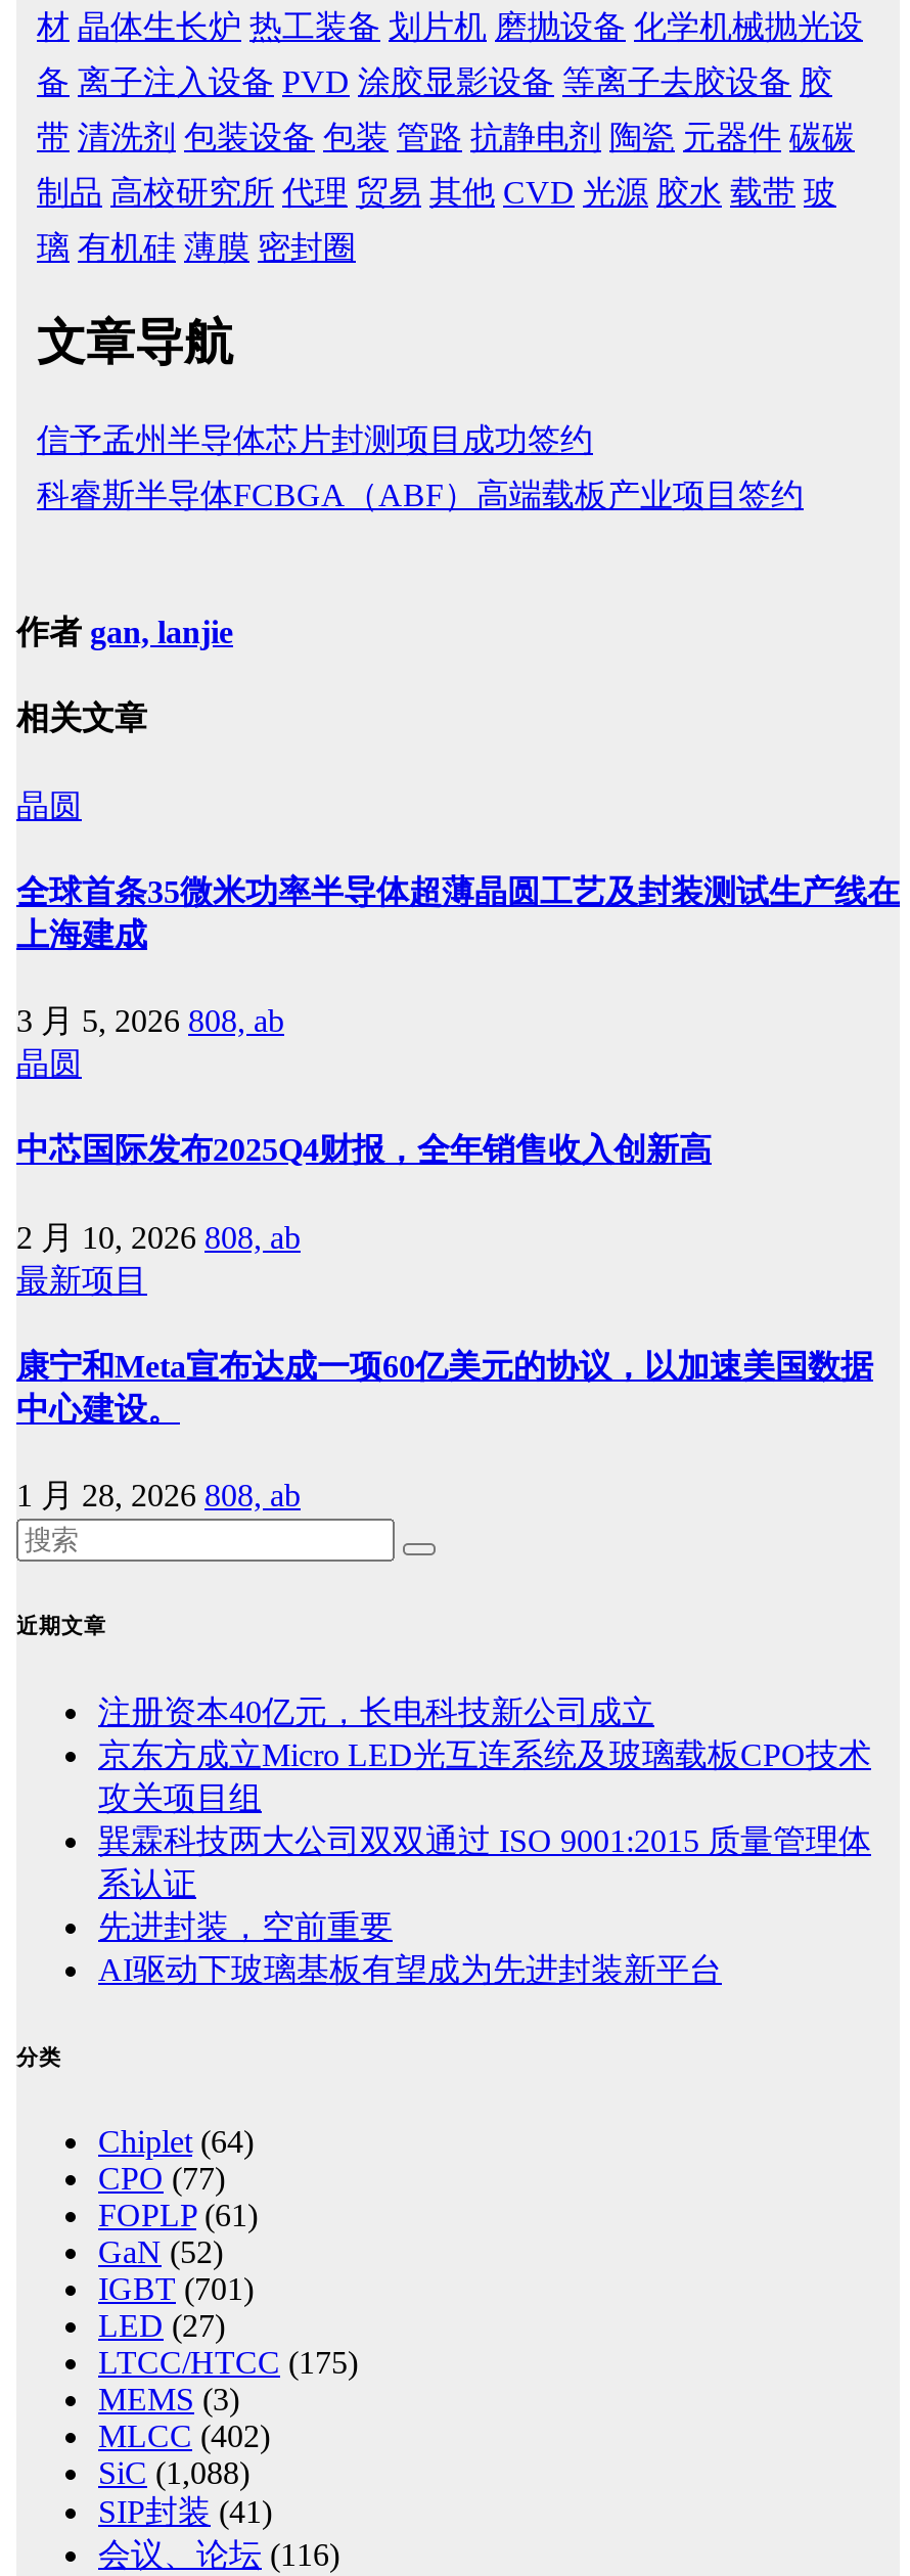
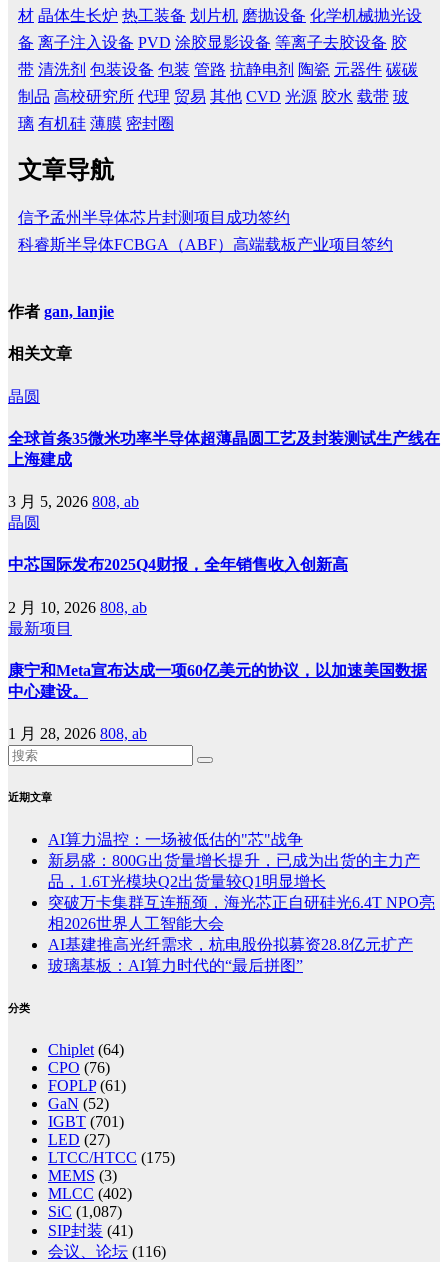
- 注册资本40亿元，长电科技新公司成立
- 京东方成立Micro LED光互连系统及玻璃载板CPO技术
- 攻关项目组
- 巽霖科技两大公司双双通过 ISO 9001:2015 质量管理体
- 系认证
- 先进封装，空前重要
- AI驱动下玻璃基板有望成为先进封装新平台
+ AI算力温控：一场被低估的"芯"战争
+ 新易盛：800G出货量增长提升，已成为出货的主力产
+ 品，1.6T光模块Q2出货量较Q1明显增长
+ 突破万卡集群互连瓶颈，海光芯正自研硅光6.4T NPO亮
+ 相2026世界人工智能大会
+ AI基建推高光纤需求，杭电股份拟募资28.8亿元扩产
+ 玻璃基板：AI算力时代的“最后拼图”

- CPO (77)
+ CPO (76)

- SiC (1,088)
+ SiC (1,087)
